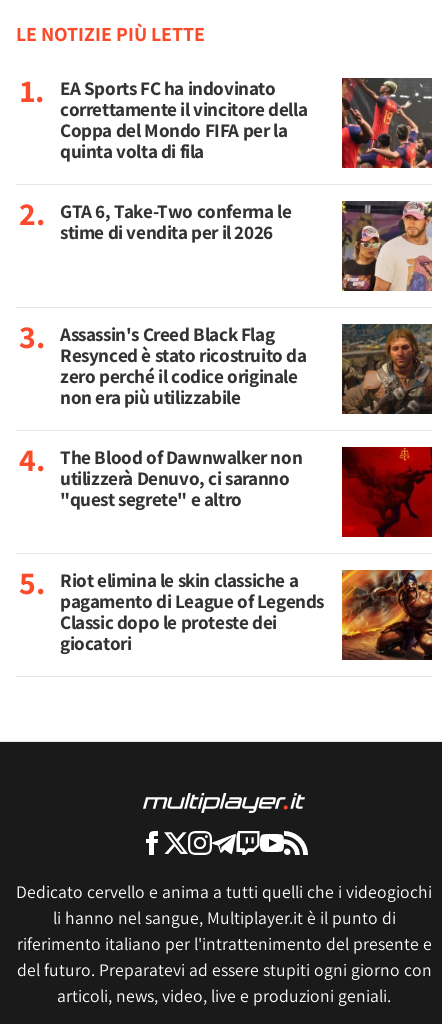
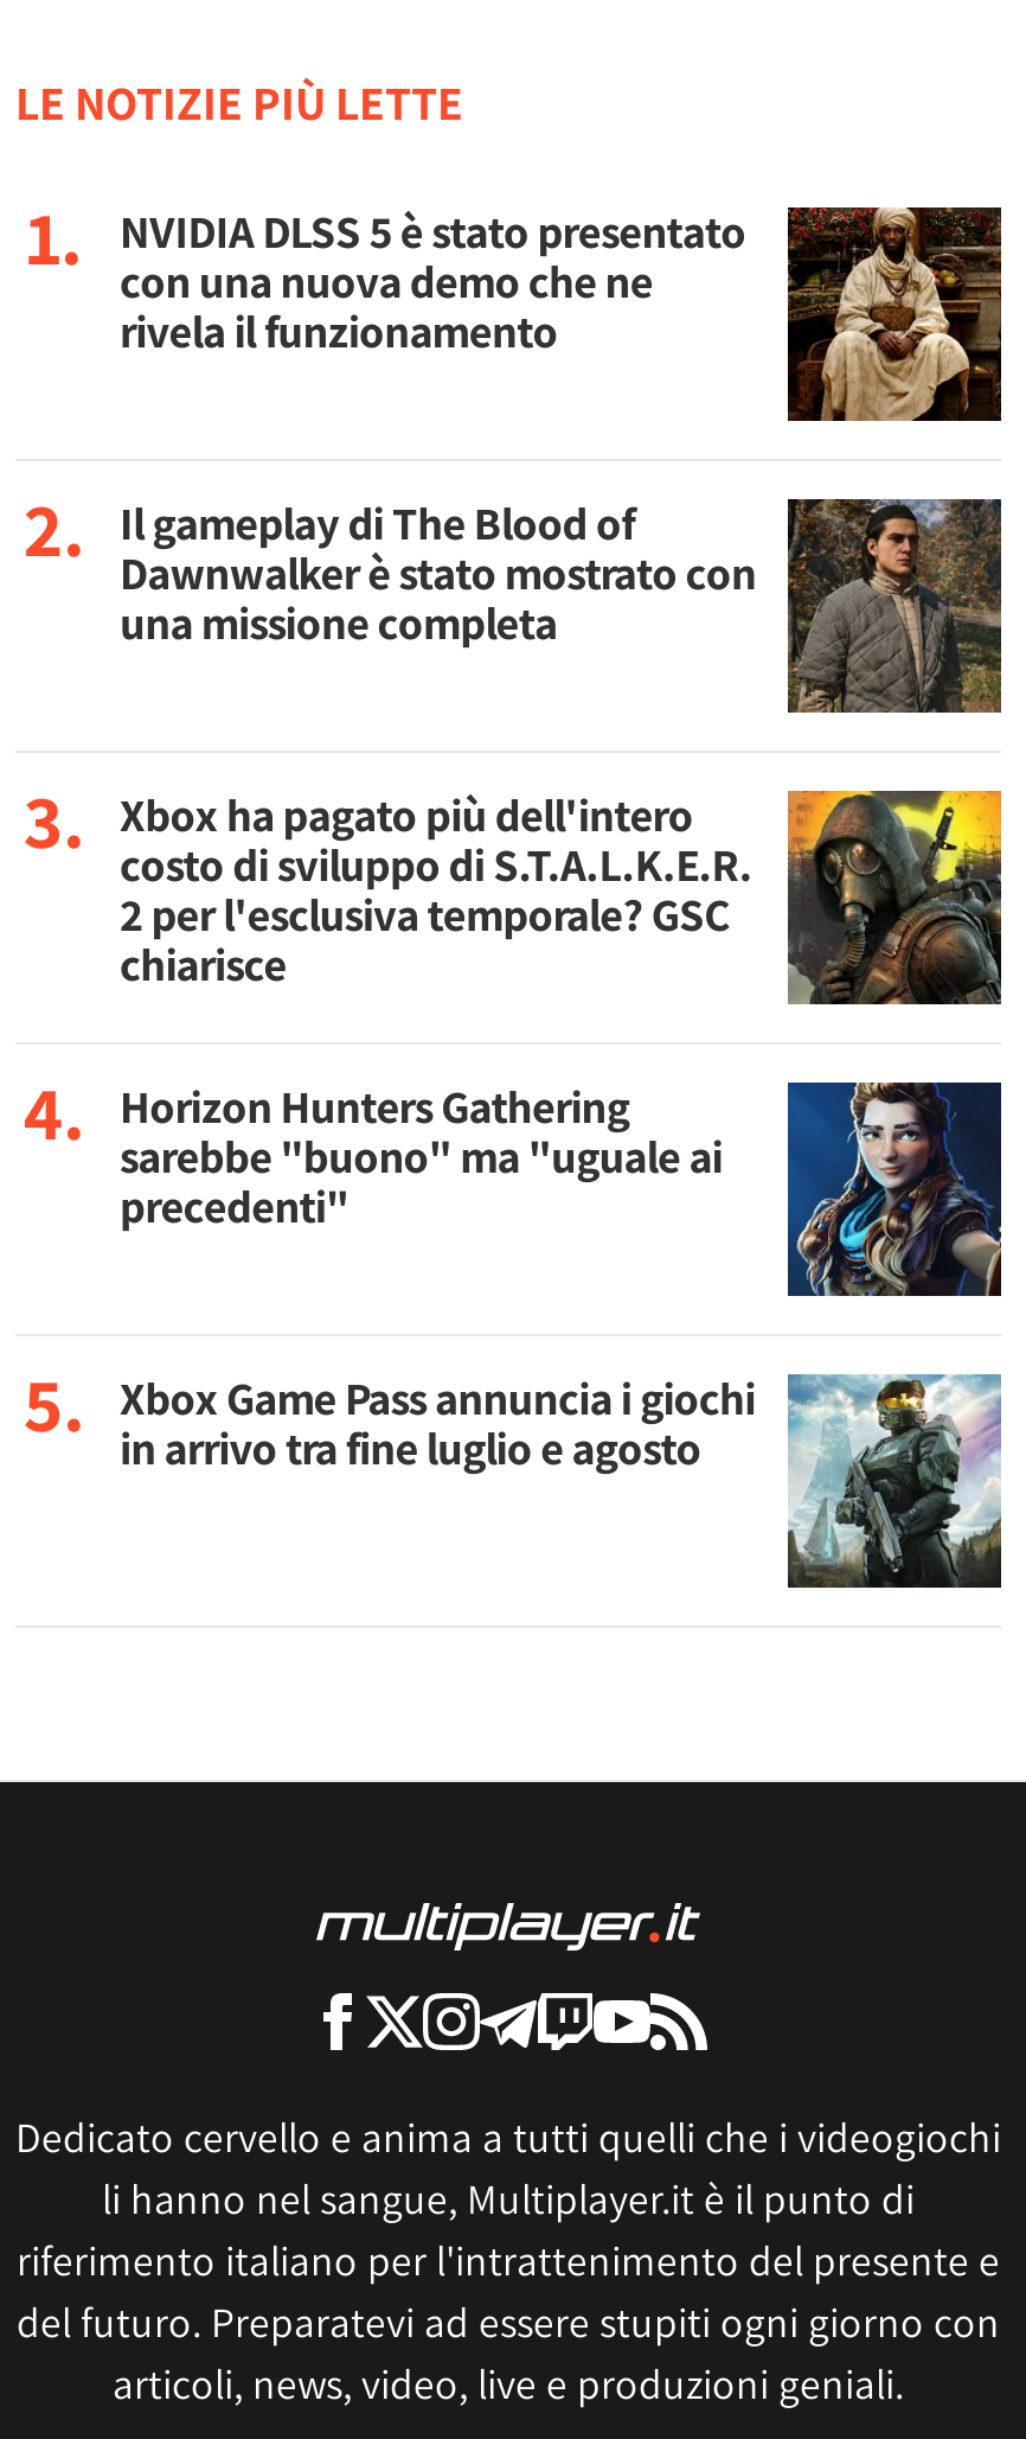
- [image]
- EA Sports FC ha indovinato
- correttamente il vincitore della
- Coppa del Mondo FIFA per la
- quinta volta di fila
+ [image]
+ NVIDIA DLSS 5 è stato presentato
+ con una nuova demo che ne
+ rivela il funzionamento

- GTA 6, Take-Two conferma le
- stime di vendita per il 2026
+ Il gameplay di The Blood of
+ Dawnwalker è stato mostrato con
+ una missione completa

- [image]
+ [image]

- [image]
- Assassin's Creed Black Flag
- Resynced è stato ricostruito da
- zero perché il codice originale
- non era più utilizzabile
+ [image]
+ Xbox ha pagato più dell'intero
+ costo di sviluppo di S.T.A.L.K.E.R.
+ 2 per l'esclusiva temporale? GSC
+ chiarisce

- [image]
- The Blood of Dawnwalker non
- utilizzerà Denuvo, ci saranno
- "quest segrete" e altro
+ [image]
+ Horizon Hunters Gathering
+ sarebbe "buono" ma "uguale ai
+ precedenti"

- [image]
- Riot elimina le skin classiche a
- pagamento di League of Legends
- Classic dopo le proteste dei
- giocatori
+ [image]
+ Xbox Game Pass annuncia i giochi
+ in arrivo tra fine luglio e agosto
